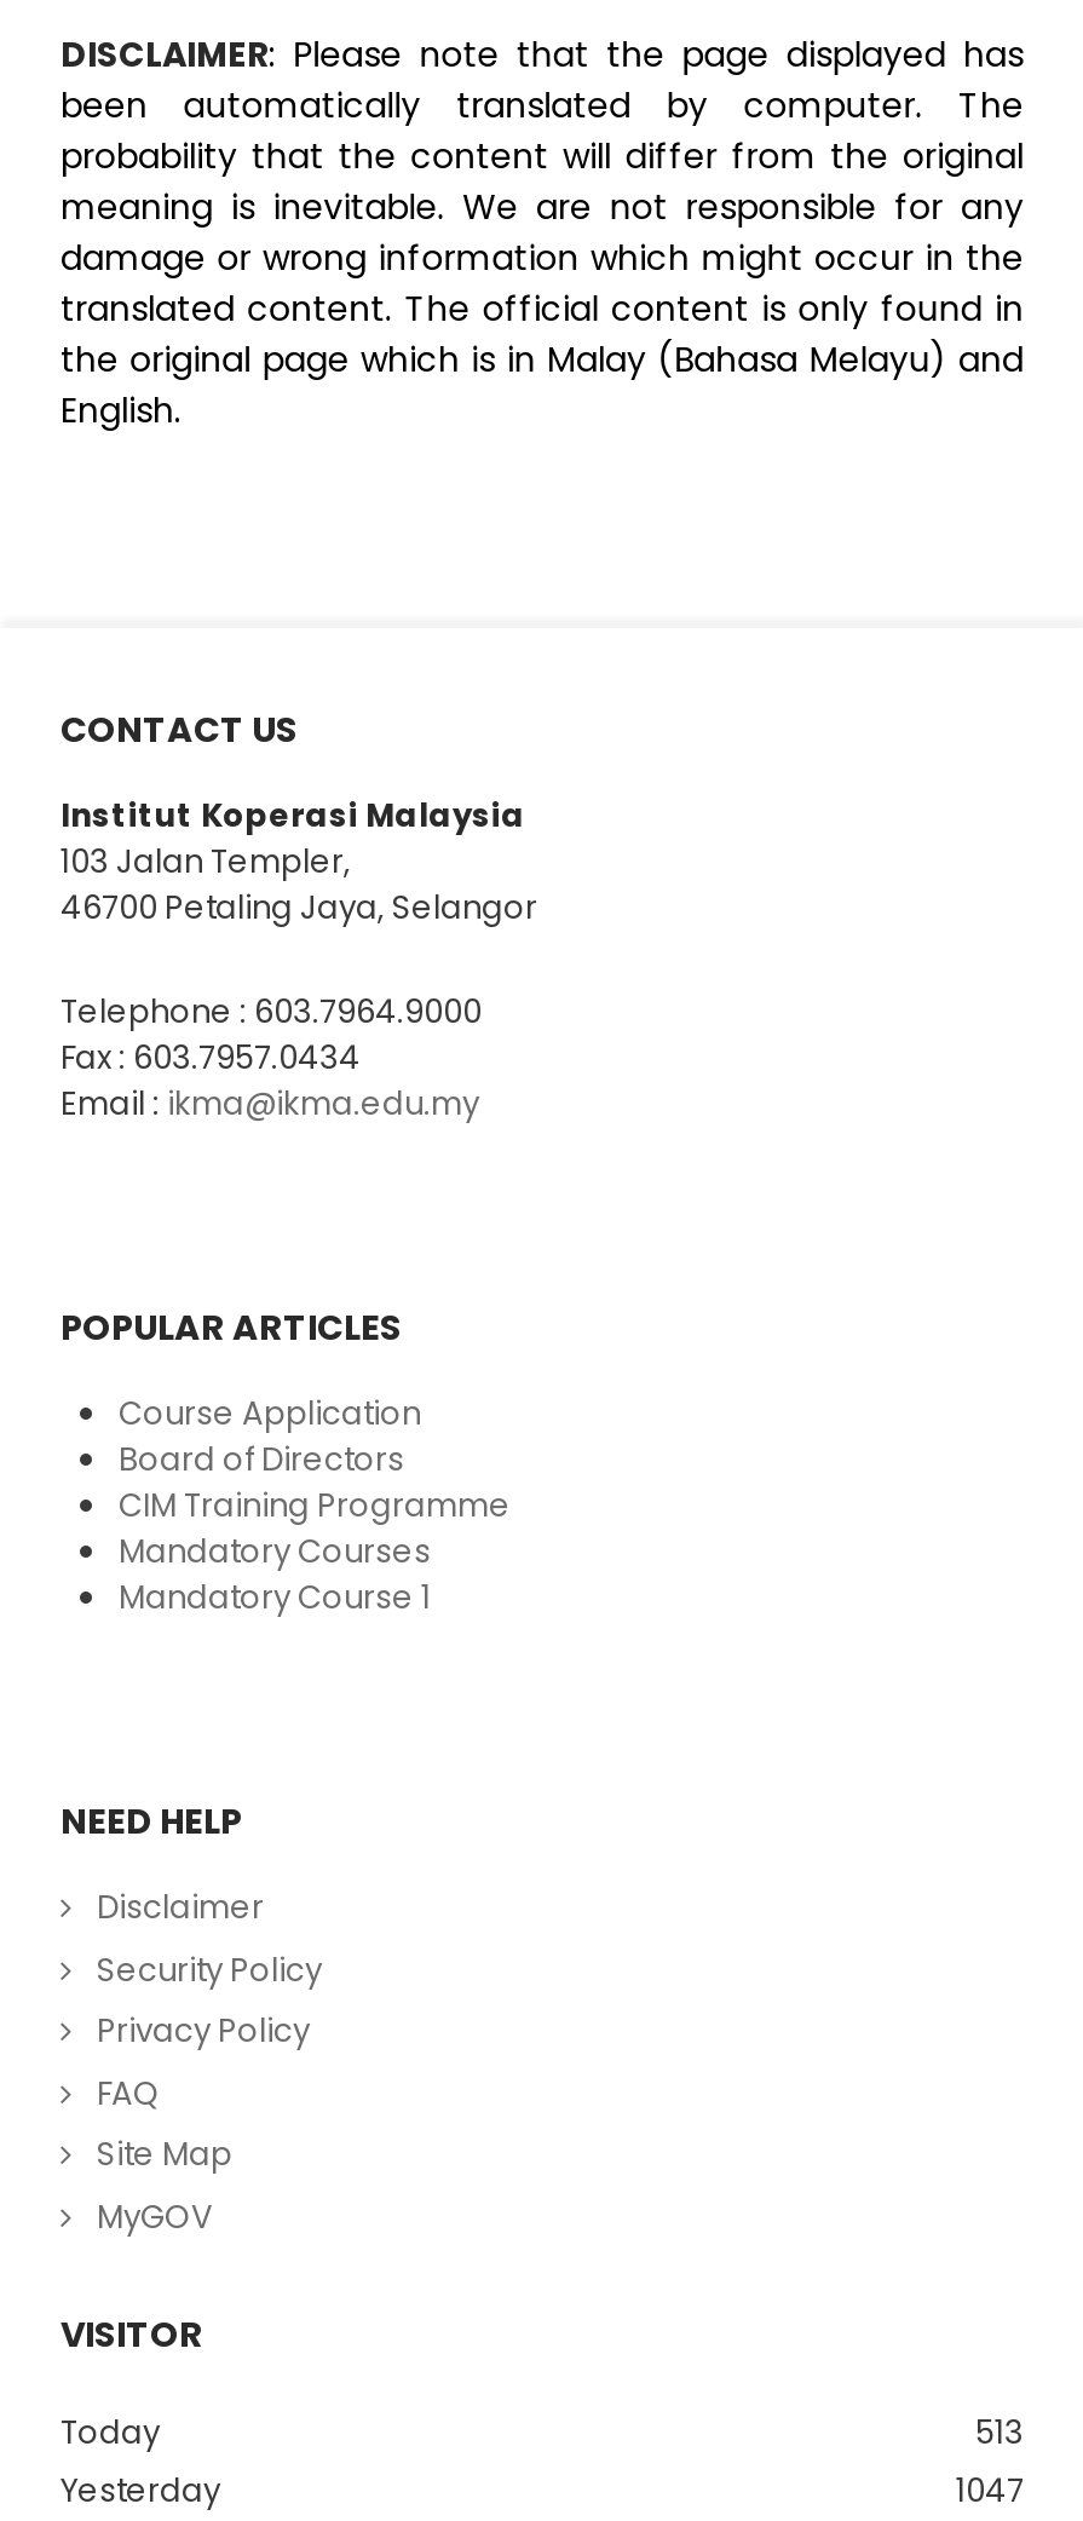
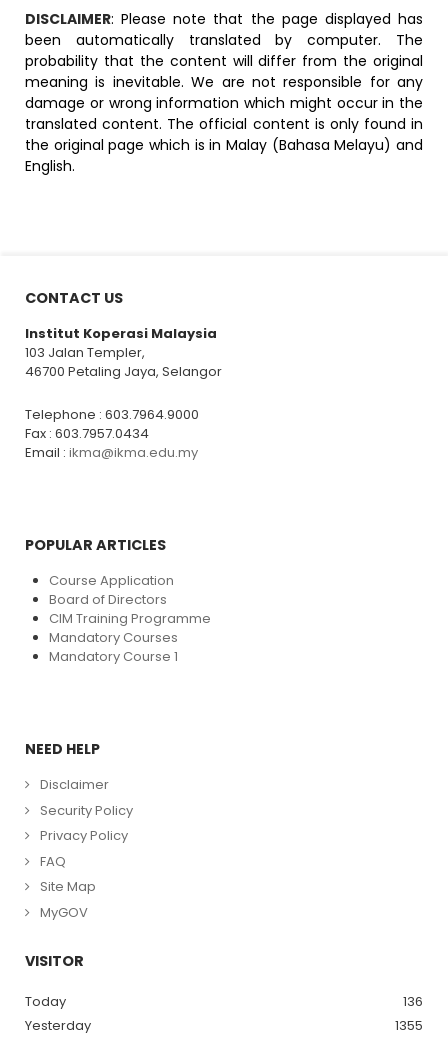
- 513
+ 136

- 1047
+ 1355
